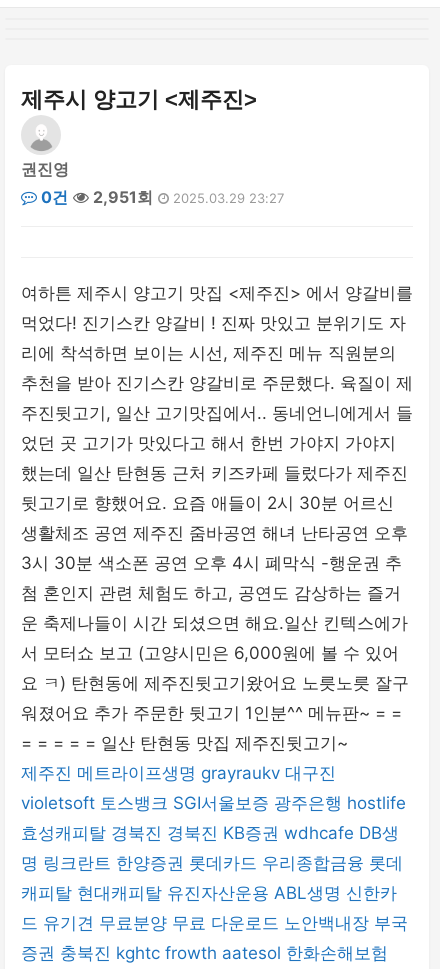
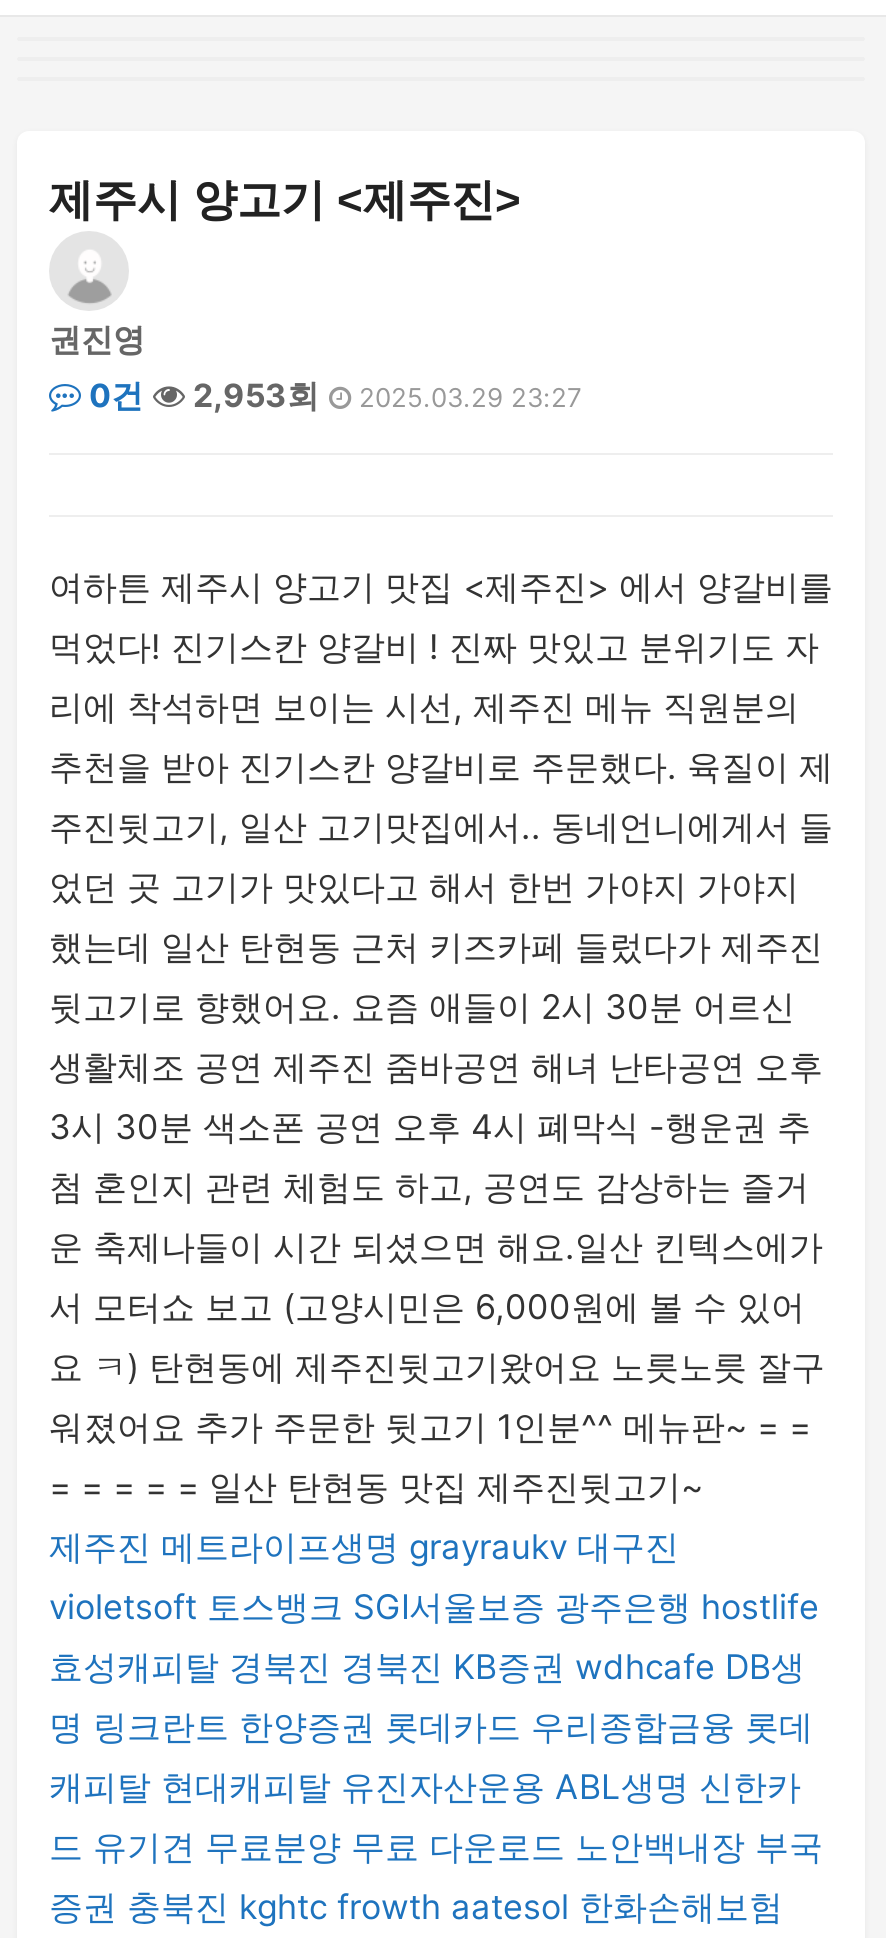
- 0건 2,951회 2025.03.29 23:27
+ 0건 2,953회 2025.03.29 23:27
